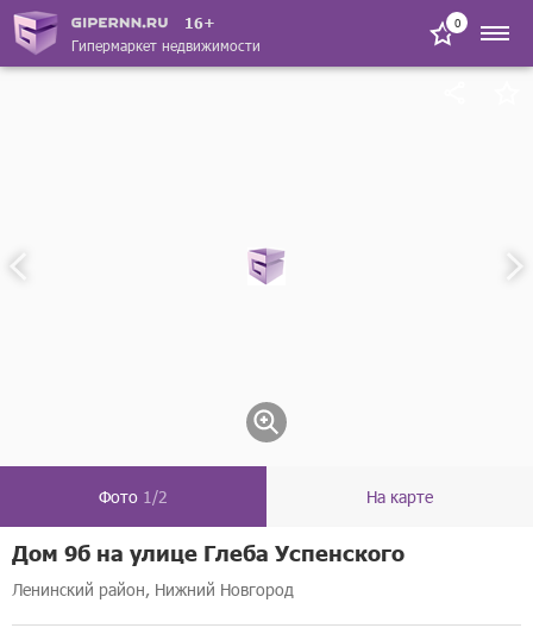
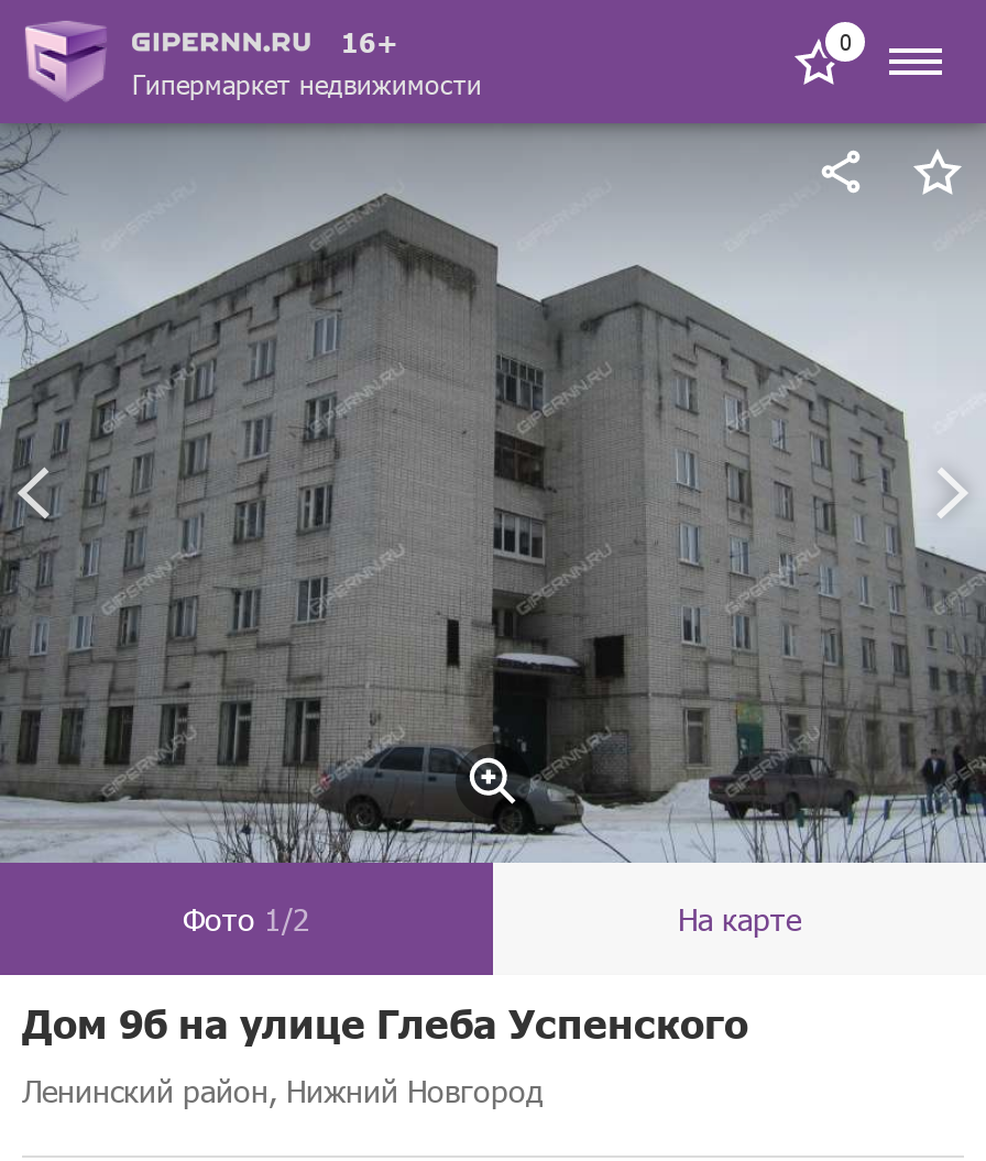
+ [image]
